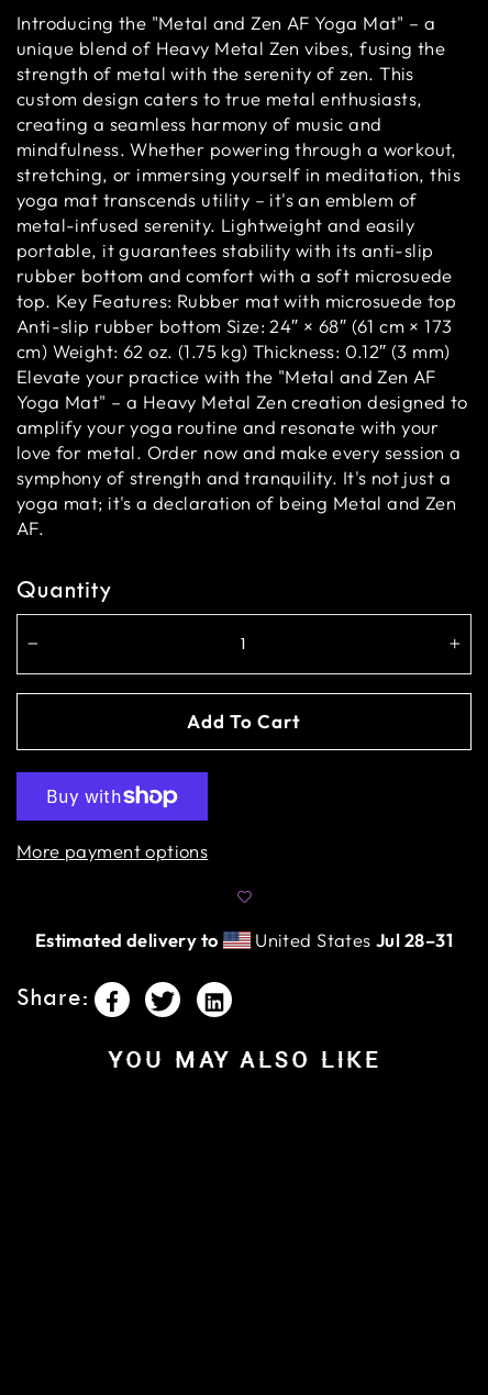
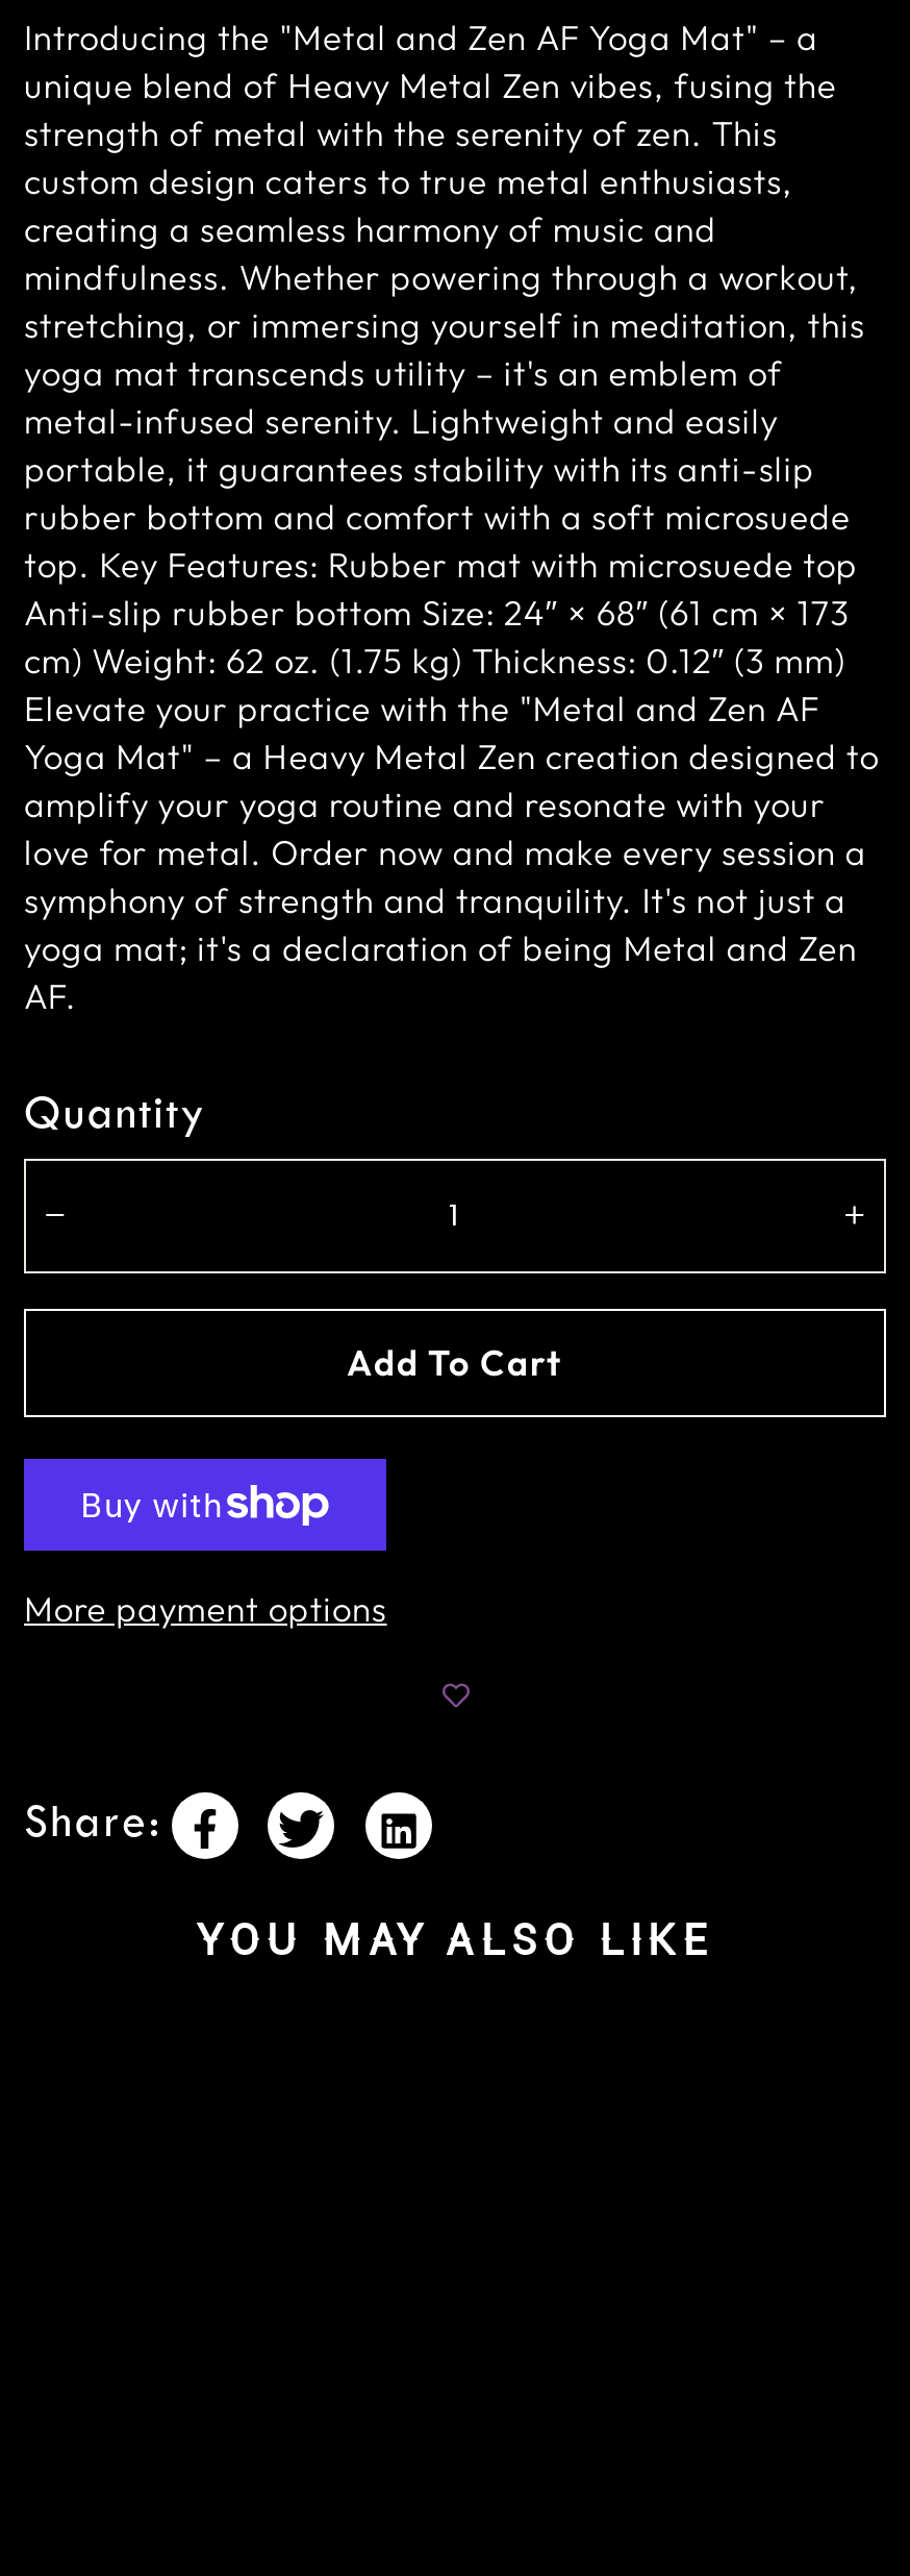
- Estimated delivery to
- United States Jul 28–31
